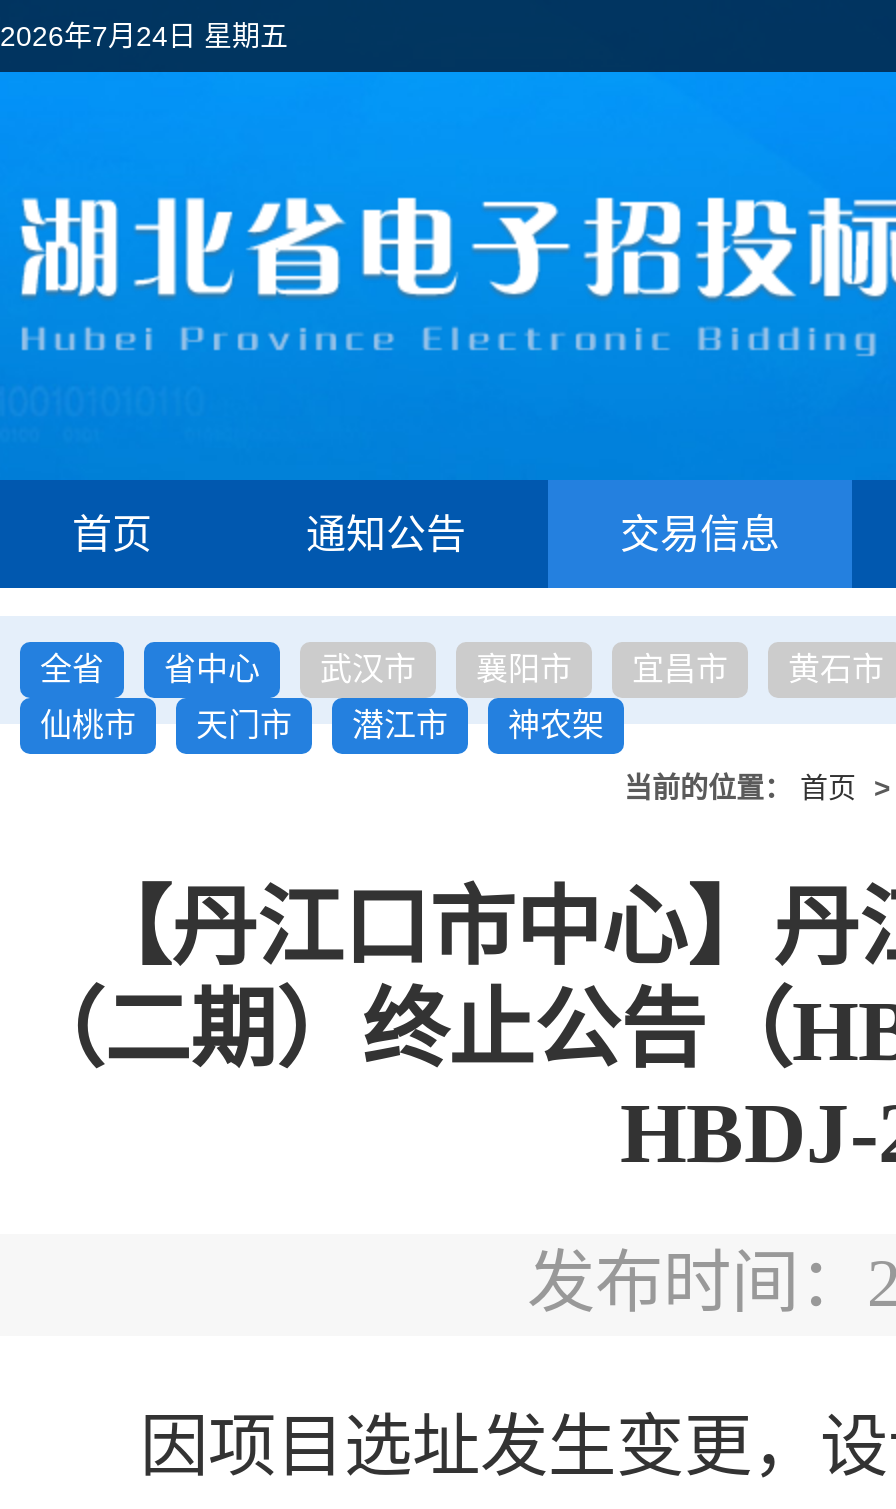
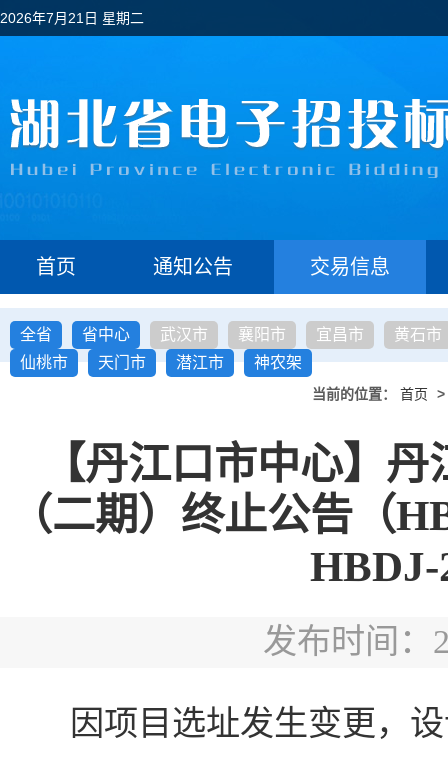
- 2026年7月24日 星期五
+ 2026年7月21日 星期二
